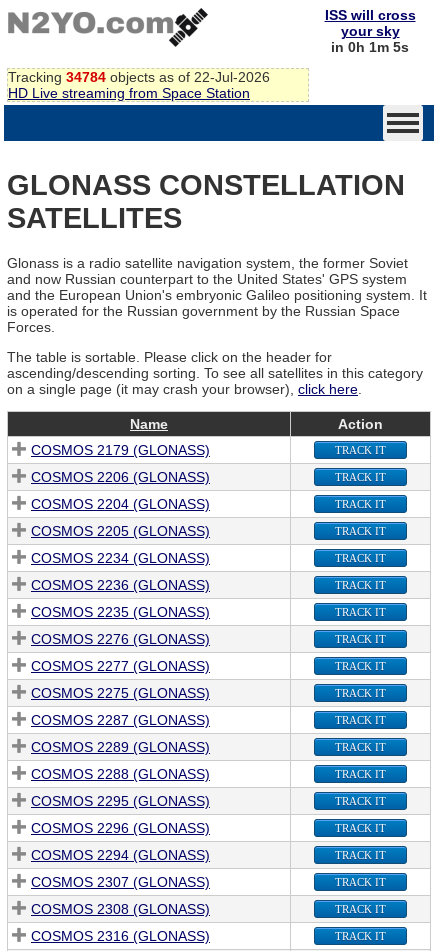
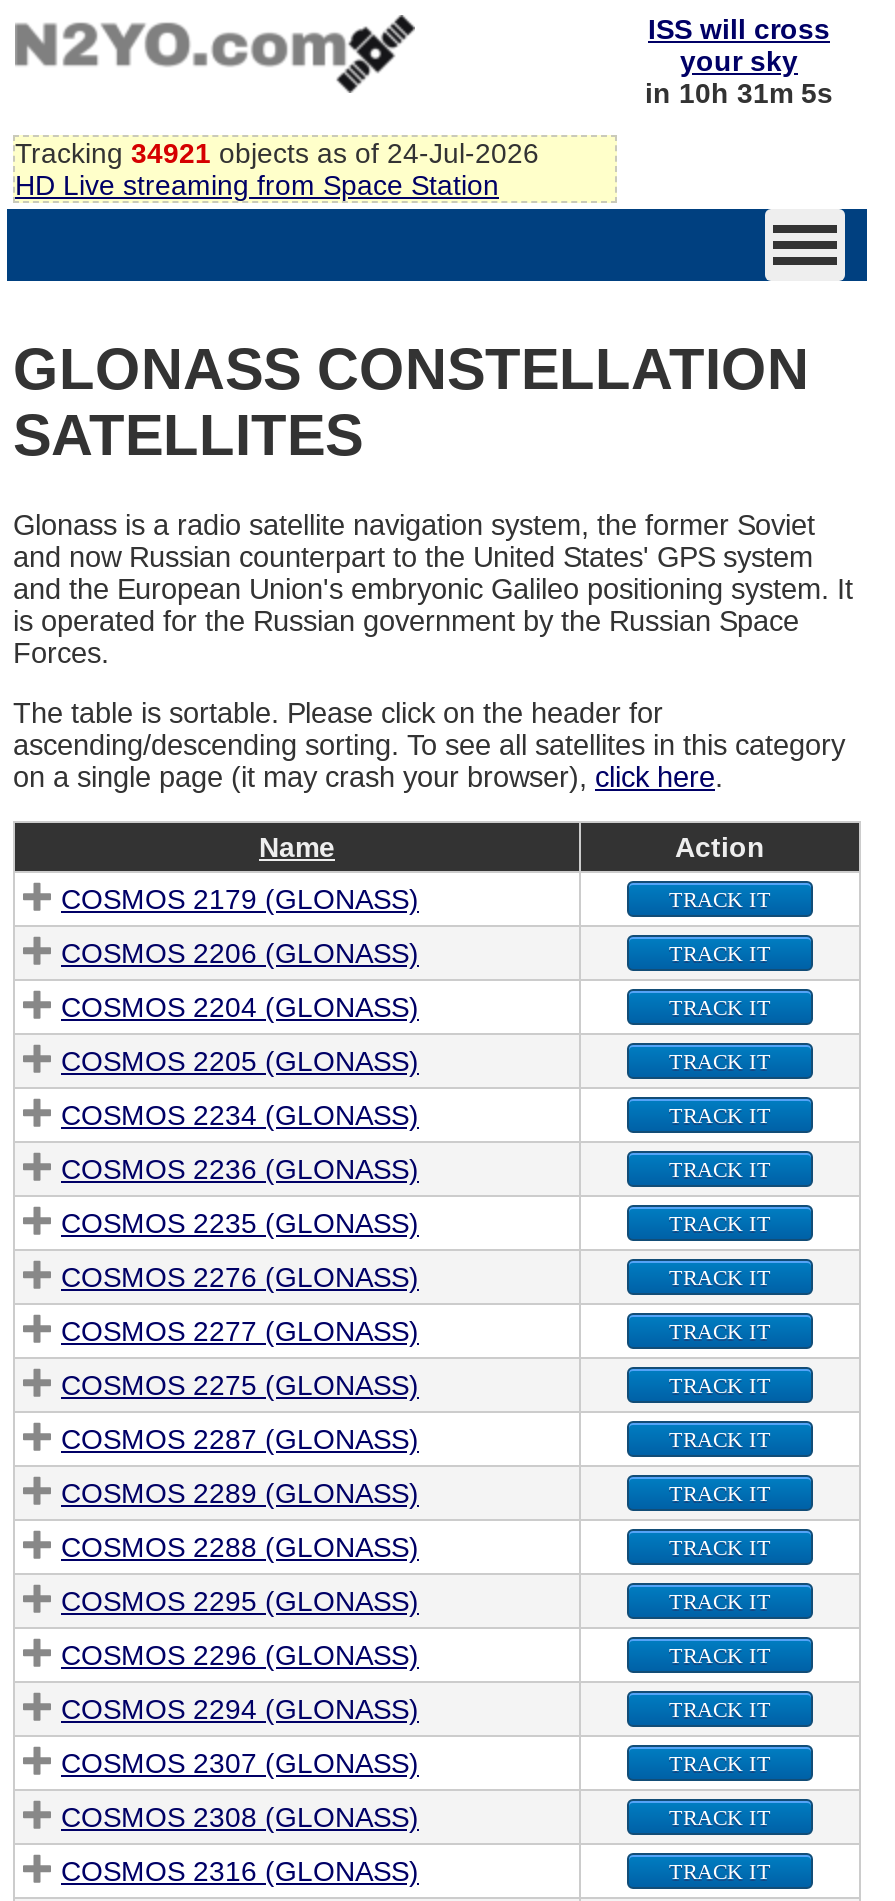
- in 0h 1m 5s
+ in 10h 31m 5s

- Tracking 34784 objects as of 22-Jul-2026
+ Tracking 34921 objects as of 24-Jul-2026
